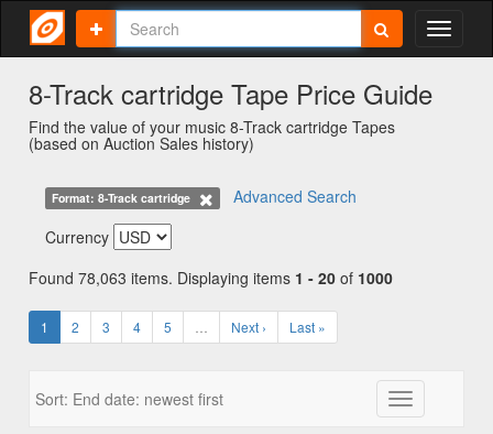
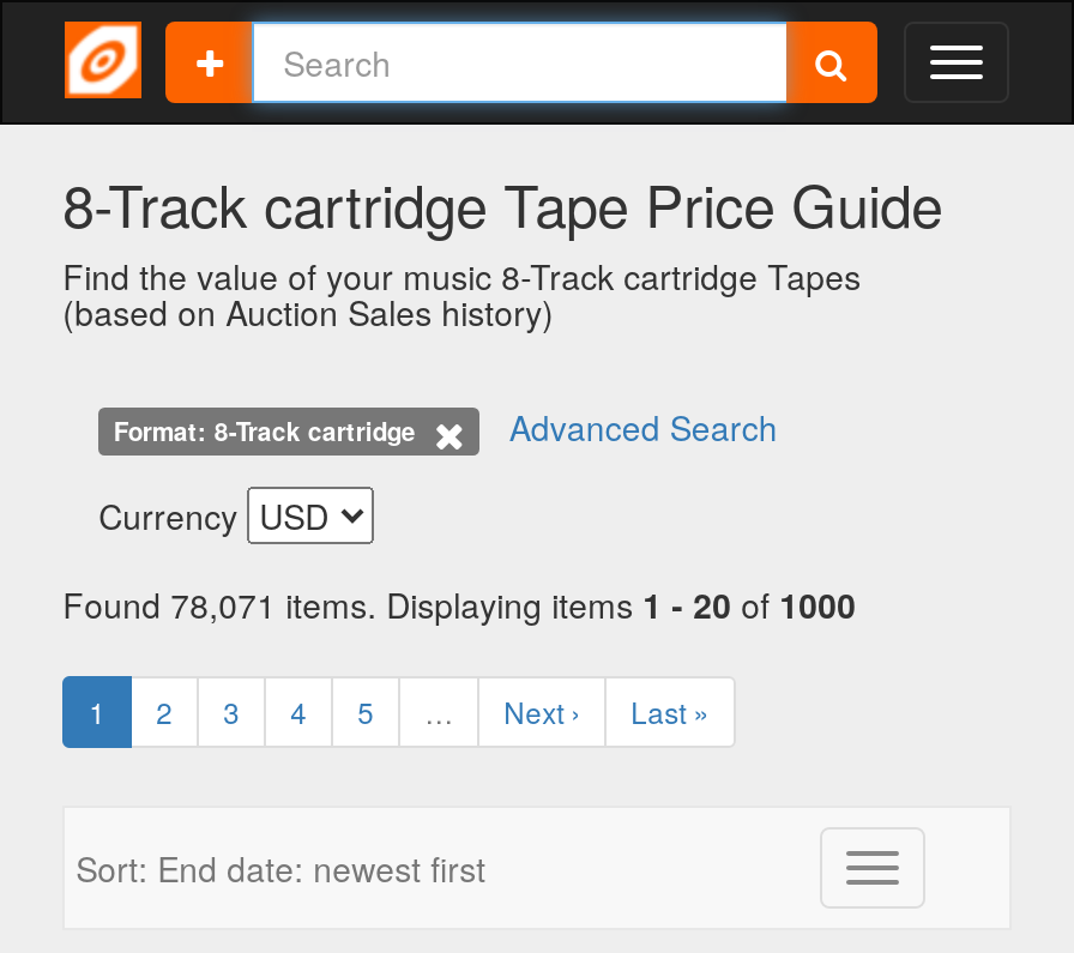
- Found 78,063 items. Displaying items 1 - 20 of 1000
+ Found 78,071 items. Displaying items 1 - 20 of 1000
